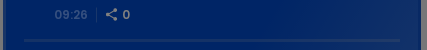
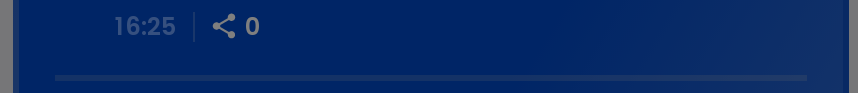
- 09:26 0
+ 16:25 0
